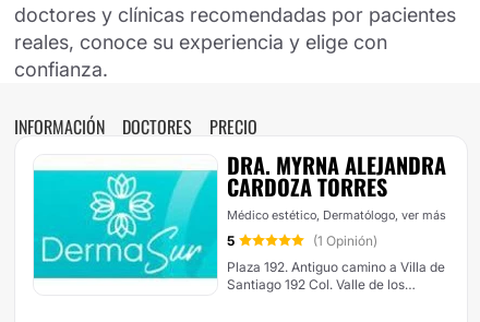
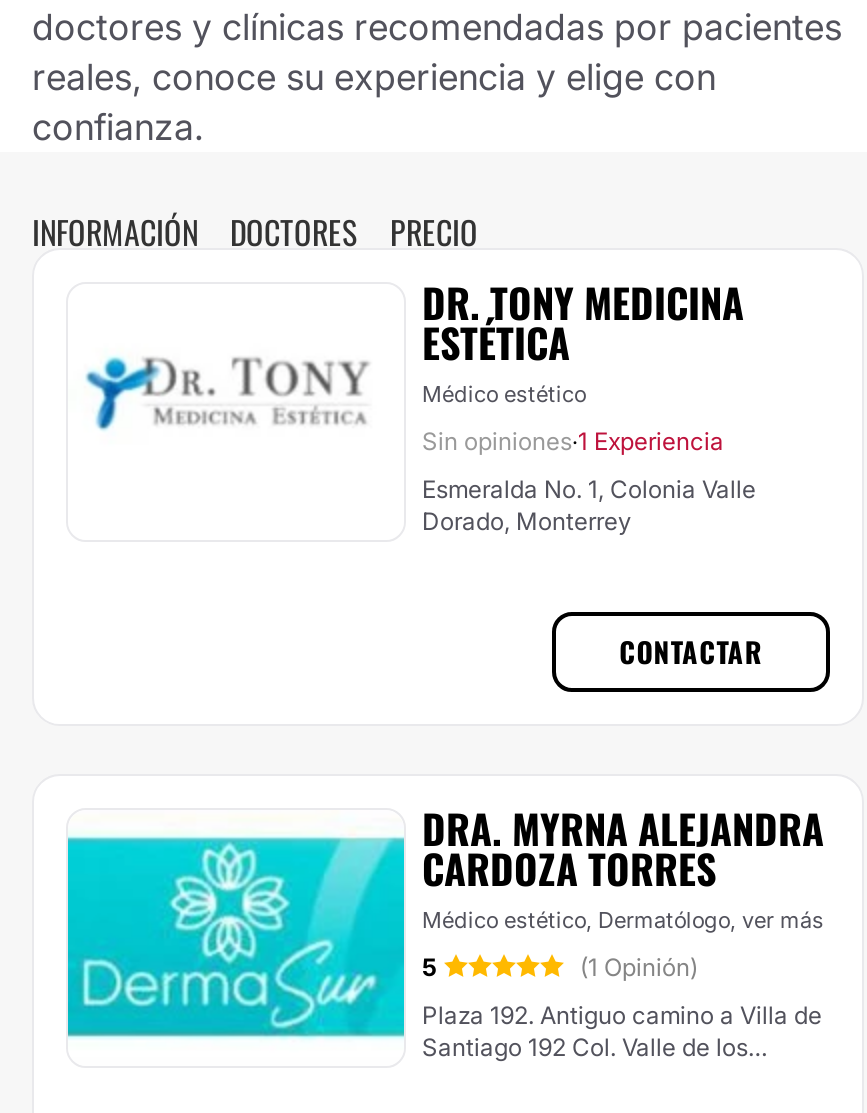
+ [image]
+ DR. TONY MEDICINA
+ ESTÉTICA
+ Médico estético
+ Sin opiniones·1 Experiencia
+ Esmeralda No. 1, Colonia Valle
+ Dorado, Monterrey
+ CONTACTAR
